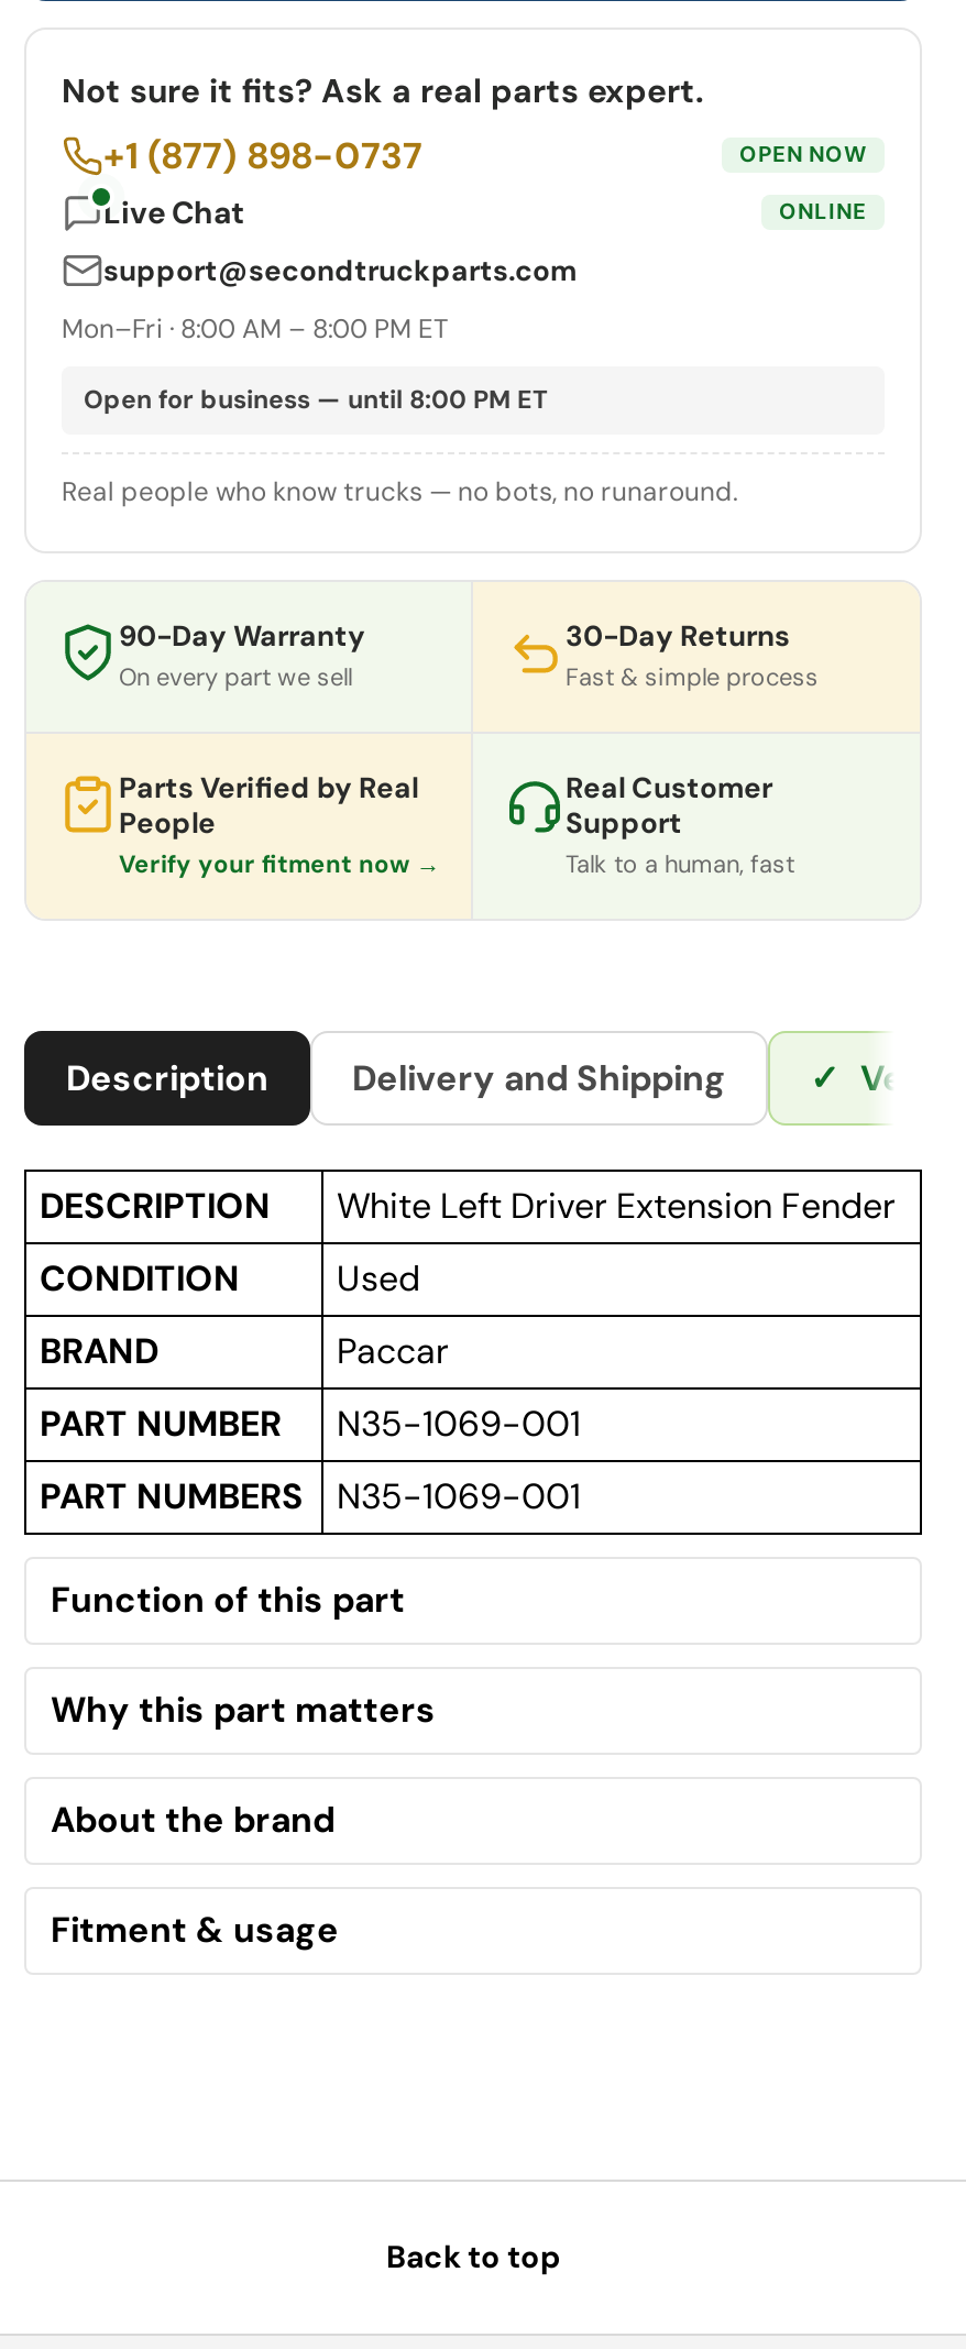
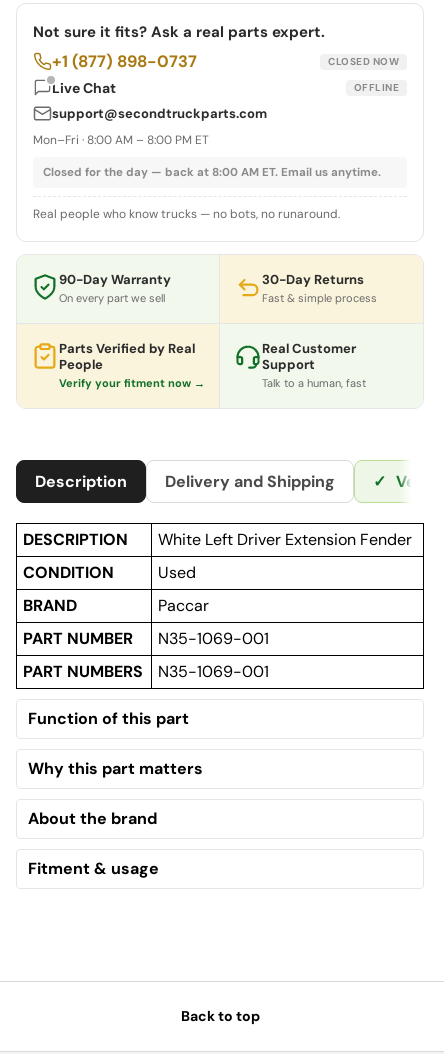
- OPEN NOW
+ CLOSED NOW

- ONLINE
+ OFFLINE

- Open for business — until 8:00 PM ET
+ Closed for the day — back at 8:00 AM ET. Email us anytime.
